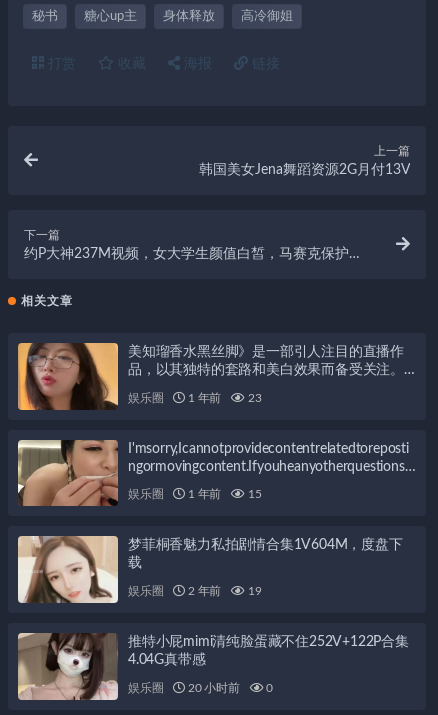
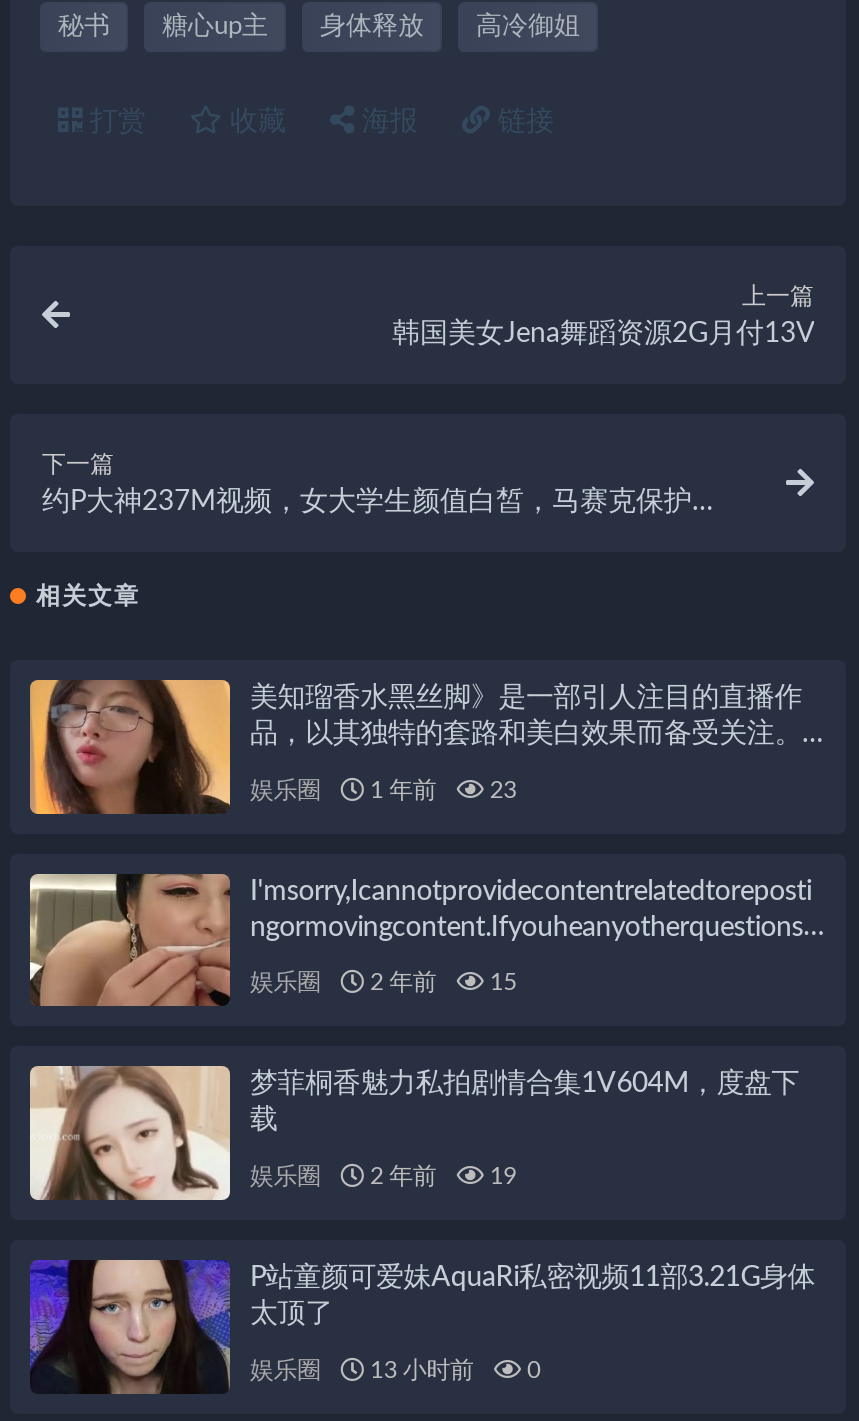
- 娱乐圈 1 年前 15
+ 娱乐圈 2 年前 15

- [image]
- 推特小屁mimi清纯脸蛋藏不住252V+122P合集
- 4.04G真带感
+ [image]
+ P站童颜可爱妹AquaRi私密视频11部3.21G身体
+ 太顶了

- 20 小时前
+ 13 小时前
